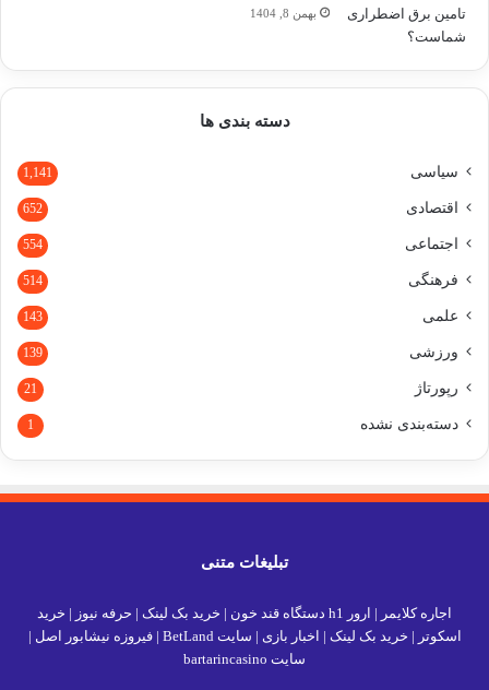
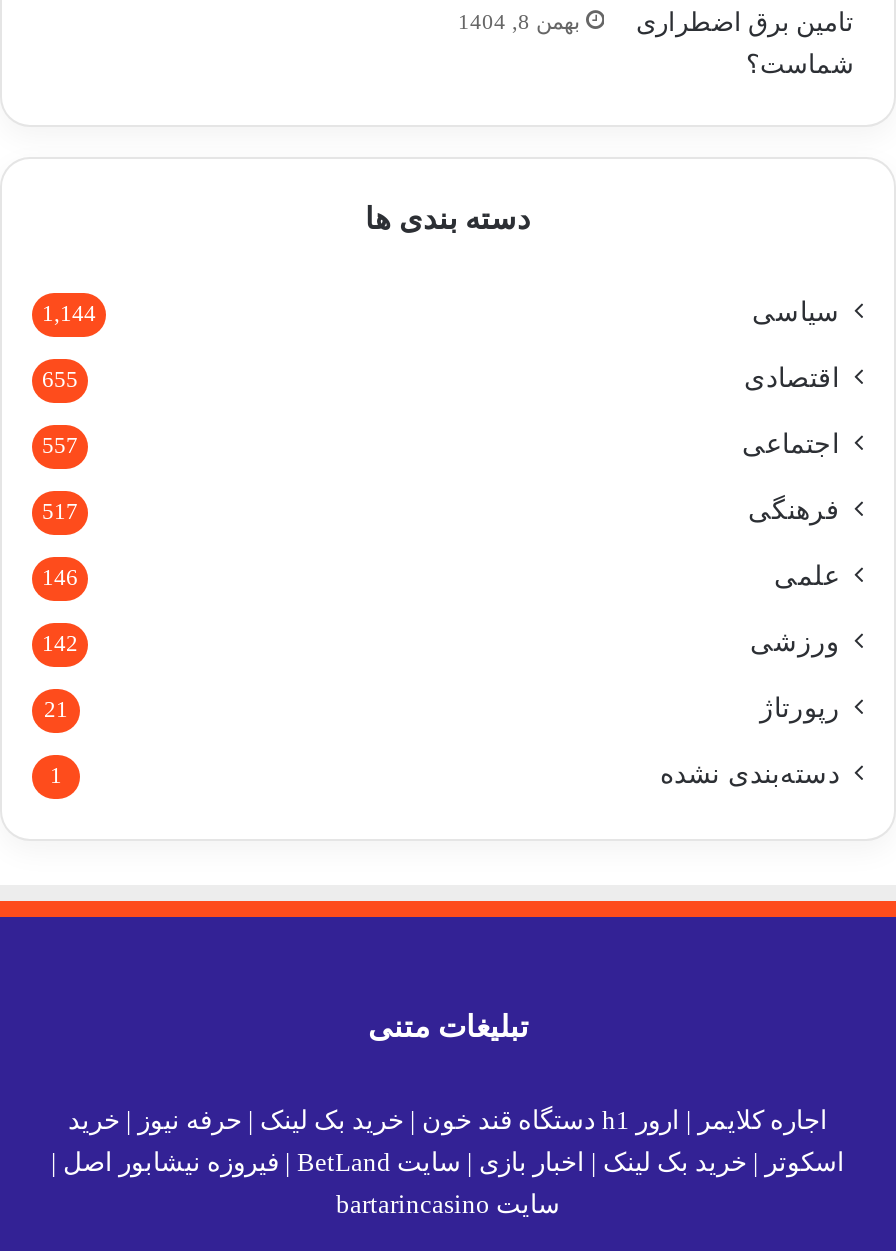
- 1,141
+ 1,144

- 652
+ 655

- 554
+ 557

- 514
+ 517

- 143
+ 146

- 139
+ 142
